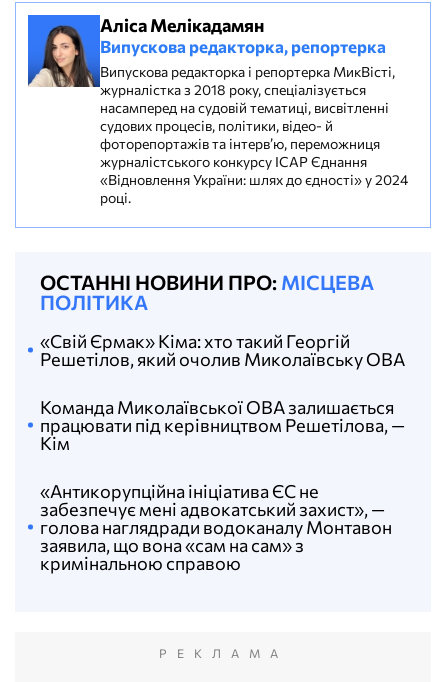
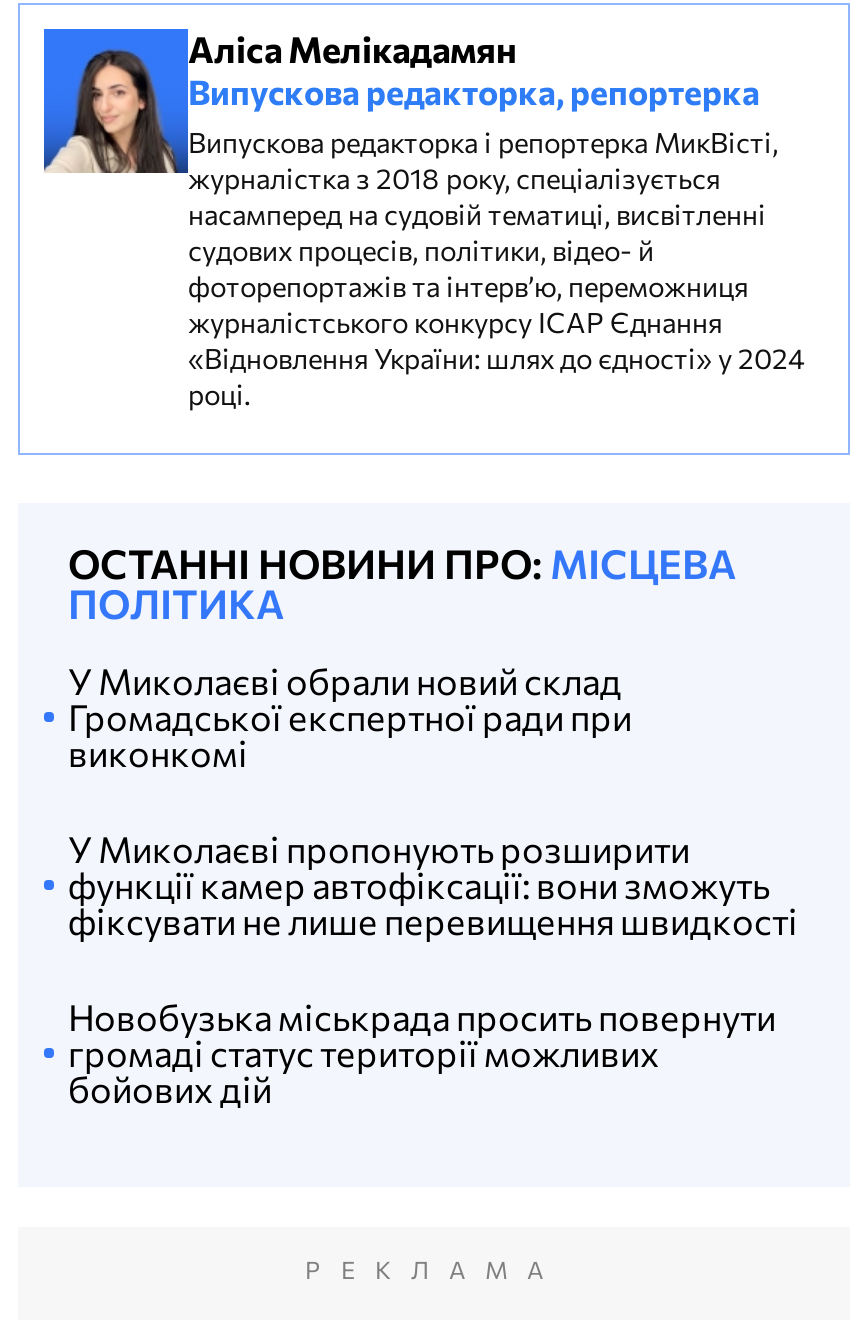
- «Свій Єрмак» Кіма: хто такий Георгій
- Решетілов, який очолив Миколаївську ОВА
+ У Миколаєві обрали новий склад
+ Громадської експертної ради при
+ виконкомі

- Команда Миколаївської ОВА залишається
- працювати під керівництвом Решетілова, —
- Кім
+ У Миколаєві пропонують розширити
+ функції камер автофіксації: вони зможуть
+ фіксувати не лише перевищення швидкості

- «Антикорупційна ініціатива ЄС не
- забезпечує мені адвокатський захист», —
- голова наглядради водоканалу Монтавон
- заявила, що вона «сам на сам» з
- кримінальною справою
+ Новобузька міськрада просить повернути
+ громаді статус території можливих
+ бойових дій
